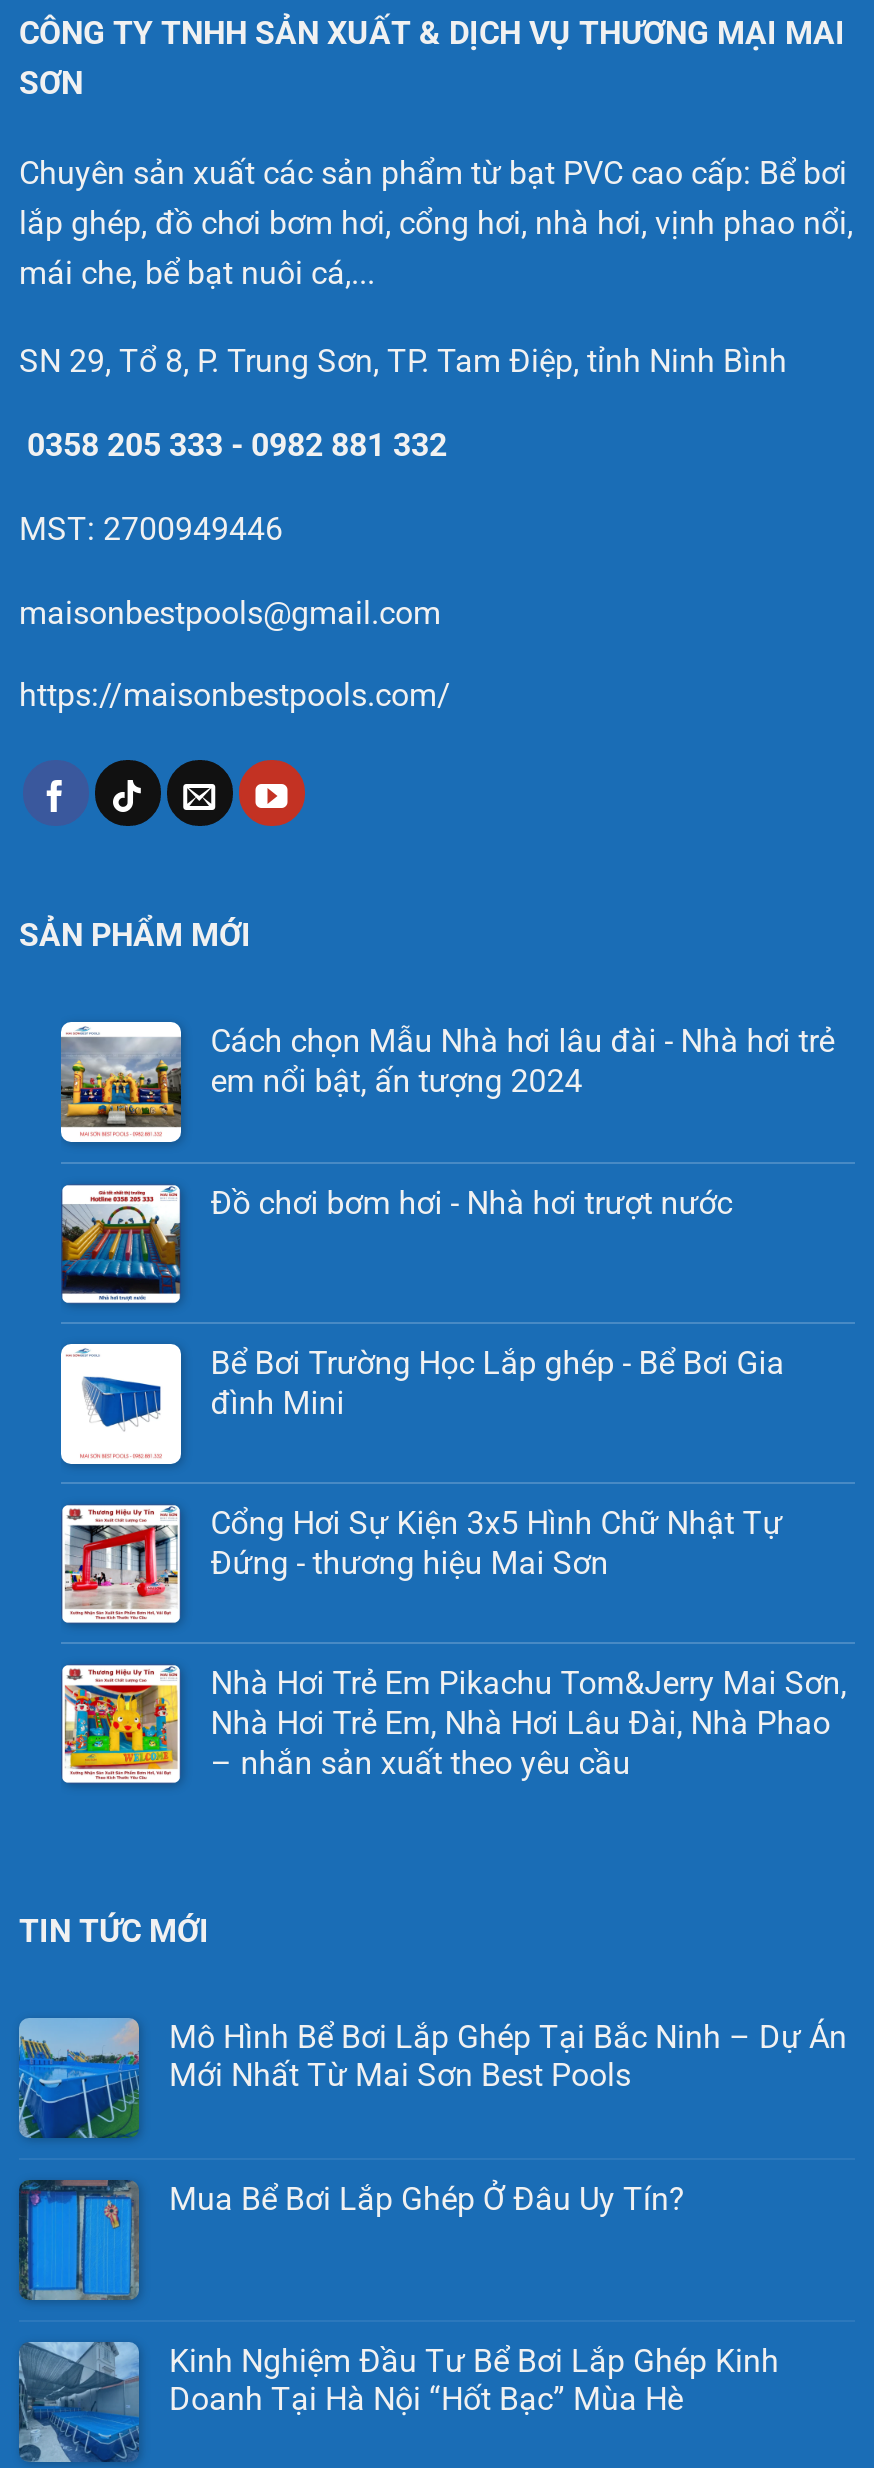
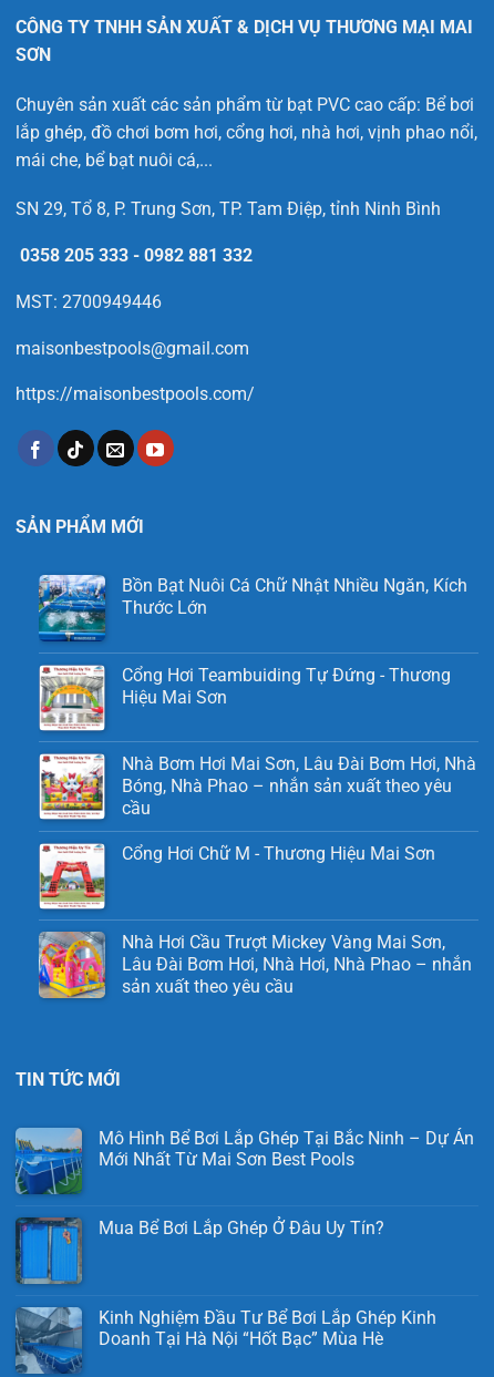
- [image]
- Cách chọn Mẫu Nhà hơi lâu đài - Nhà hơi trẻ
- em nổi bật, ấn tượng 2024
+ [image]
+ Bồn Bạt Nuôi Cá Chữ Nhật Nhiều Ngăn, Kích
+ Thước Lớn

- [image]
- Đồ chơi bơm hơi - Nhà hơi trượt nước
+ [image]
+ Cổng Hơi Teambuiding Tự Đứng - Thương
+ Hiệu Mai Sơn

- [image]
- Bể Bơi Trường Học Lắp ghép - Bể Bơi Gia
- đình Mini
+ [image]
+ Nhà Bơm Hơi Mai Sơn, Lâu Đài Bơm Hơi, Nhà
+ Bóng, Nhà Phao – nhắn sản xuất theo yêu
+ cầu

- [image]
- Cổng Hơi Sự Kiện 3x5 Hình Chữ Nhật Tự
- Đứng - thương hiệu Mai Sơn
+ [image]
+ Cổng Hơi Chữ M - Thương Hiệu Mai Sơn

- [image]
- Nhà Hơi Trẻ Em Pikachu Tom&Jerry Mai Sơn,
- Nhà Hơi Trẻ Em, Nhà Hơi Lâu Đài, Nhà Phao
- – nhắn sản xuất theo yêu cầu
+ [image]
+ Nhà Hơi Cầu Trượt Mickey Vàng Mai Sơn,
+ Lâu Đài Bơm Hơi, Nhà Hơi, Nhà Phao – nhắn
+ sản xuất theo yêu cầu
